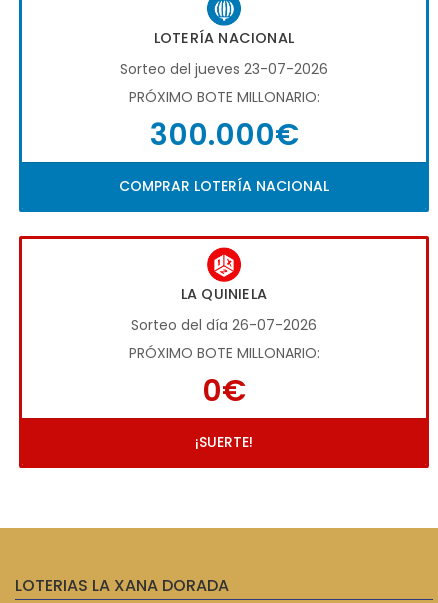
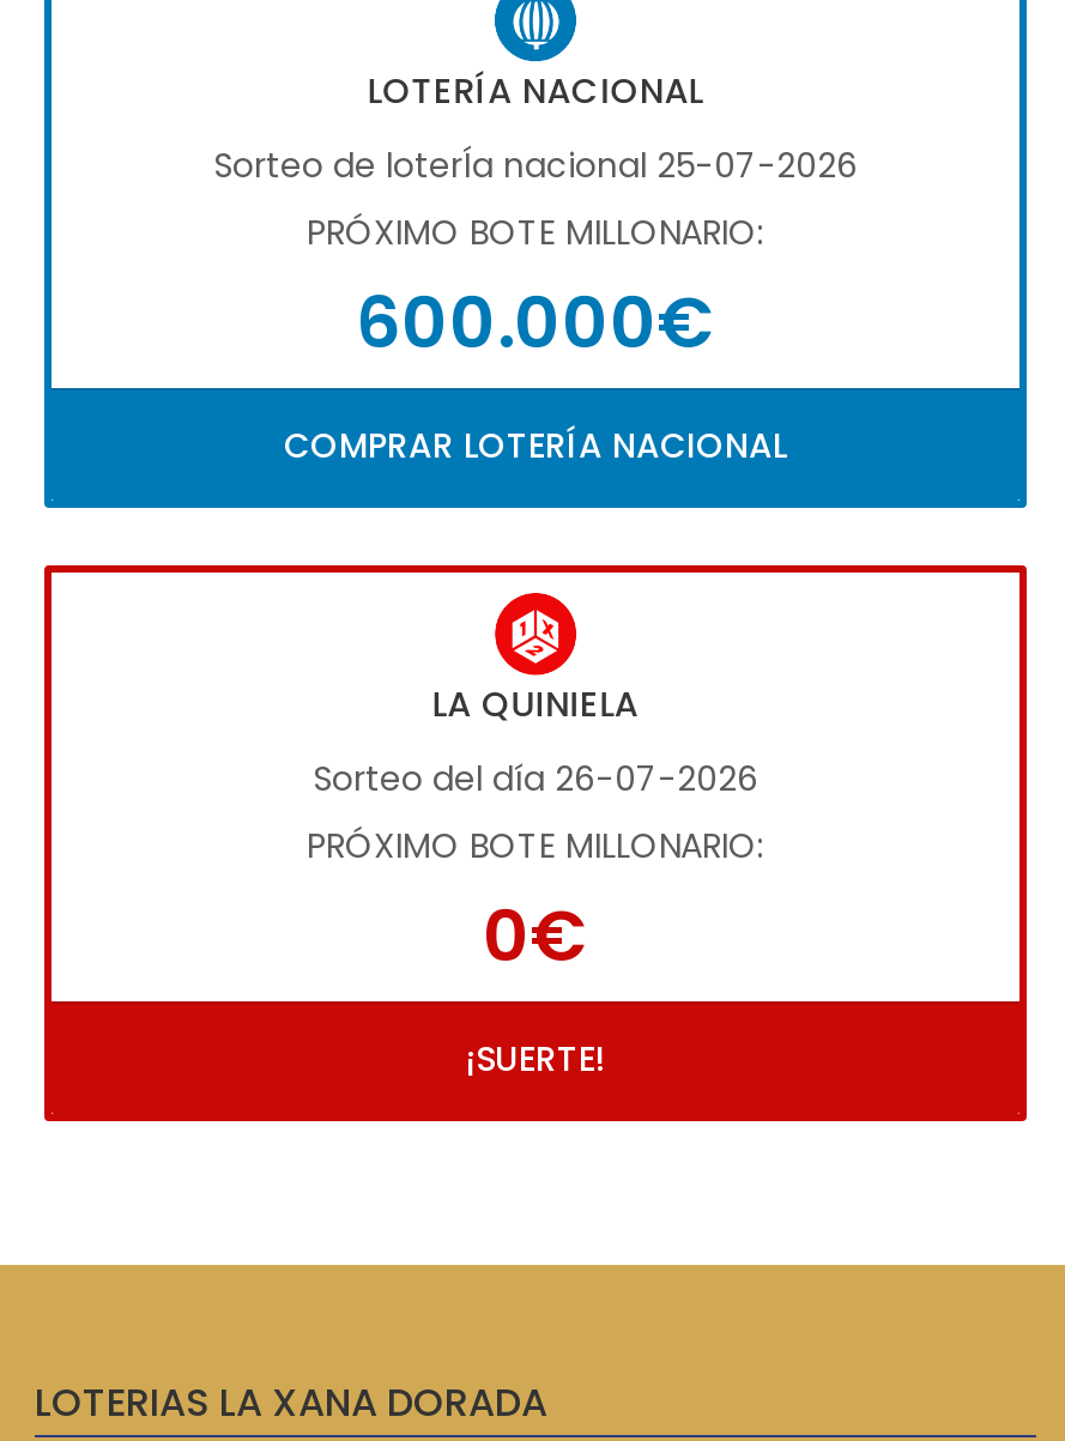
- Sorteo del jueves 23-07-2026
+ Sorteo de loterÍa nacional 25-07-2026

- 300.000€
+ 600.000€
